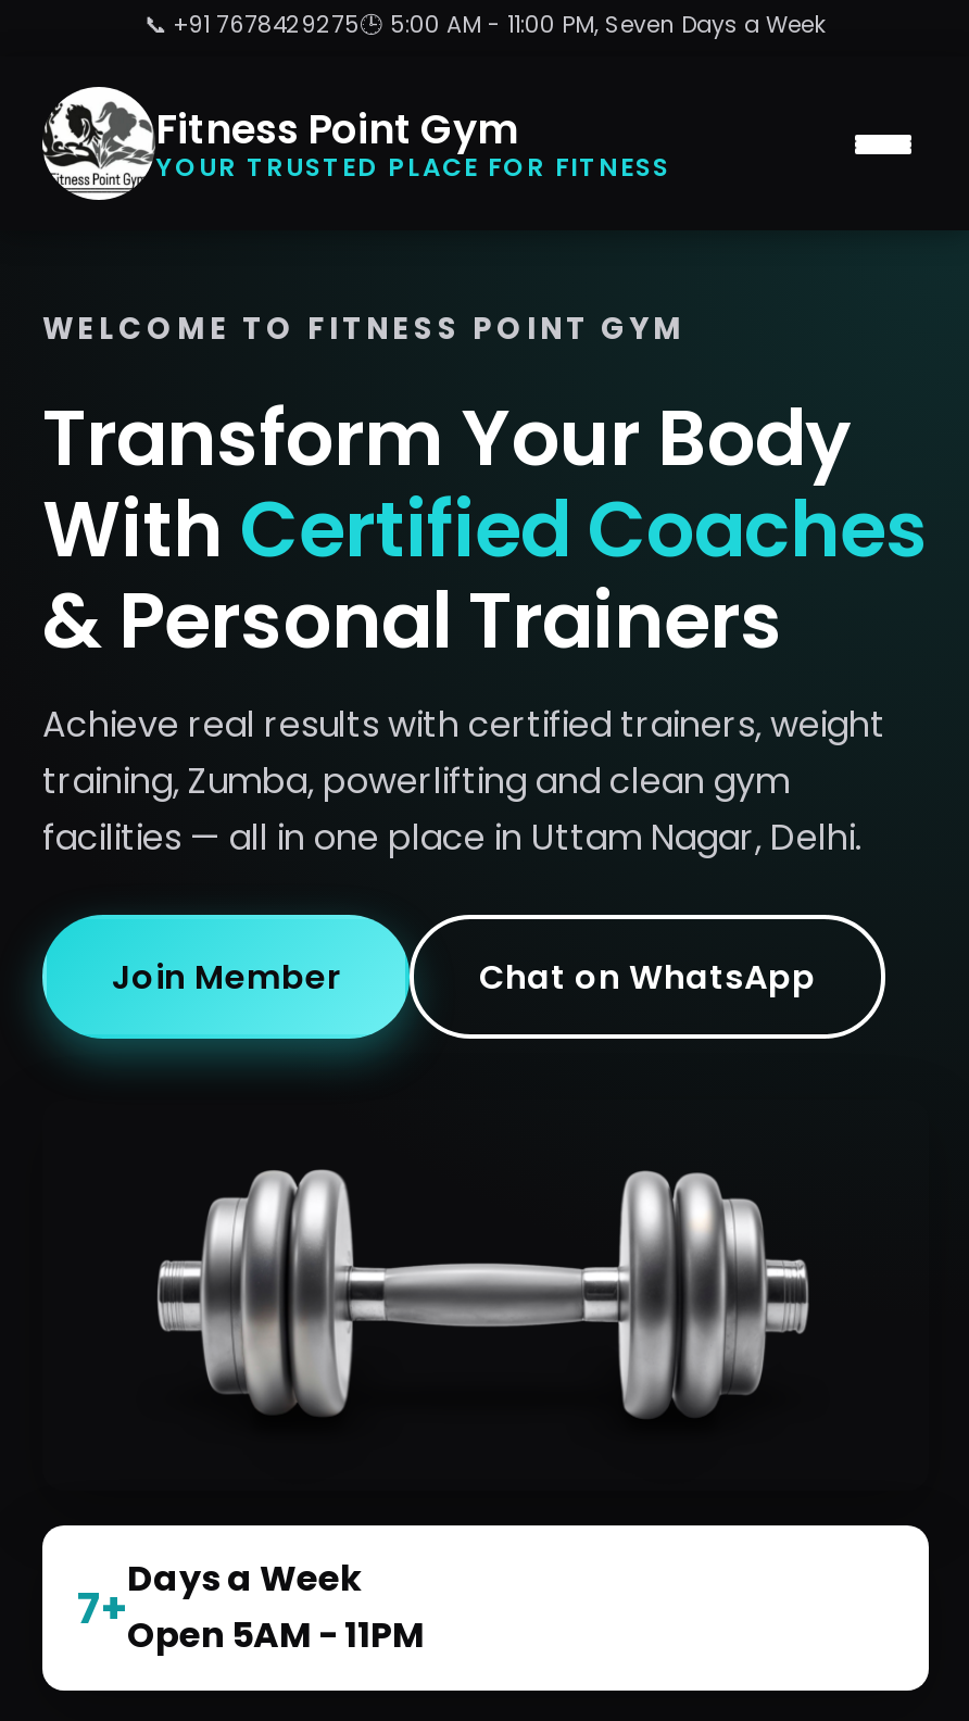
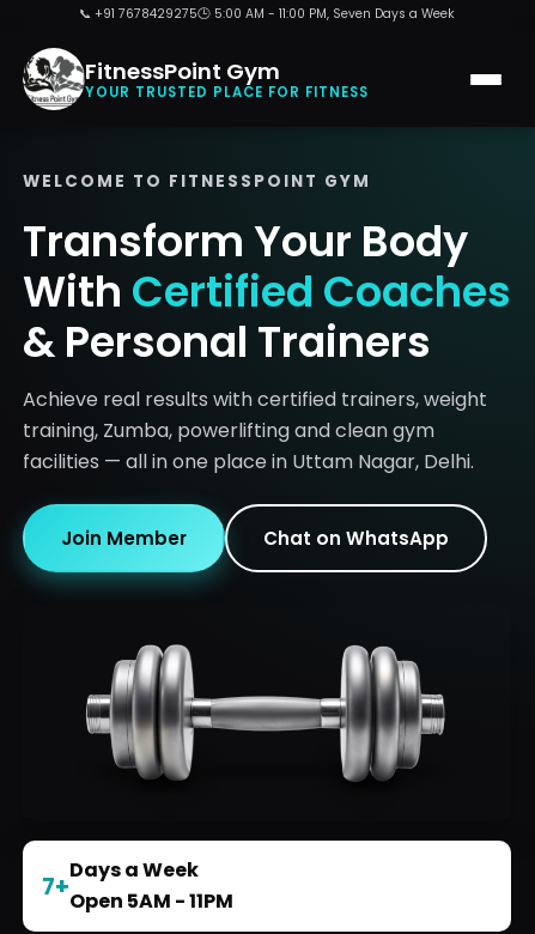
- Fitness Point Gym
+ FitnessPoint Gym

- WELCOME TO FITNESS POINT GYM
+ WELCOME TO FITNESSPOINT GYM
